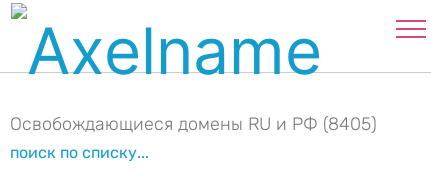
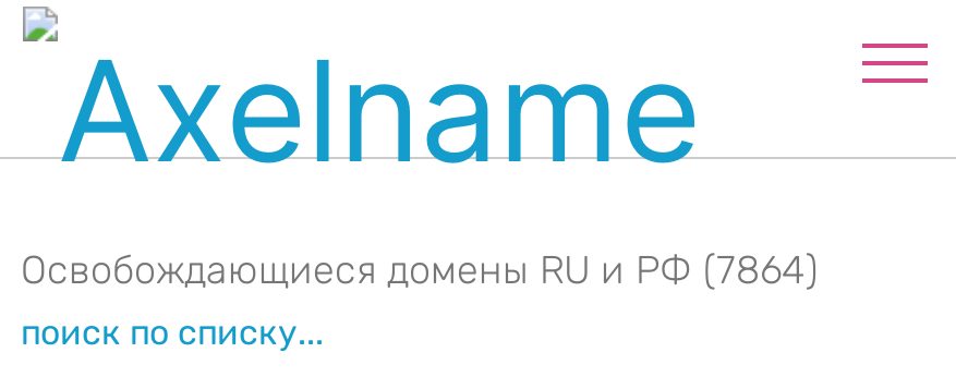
- Освобождающиеся домены RU и РФ (8405)
+ Освобождающиеся домены RU и РФ (7864)
